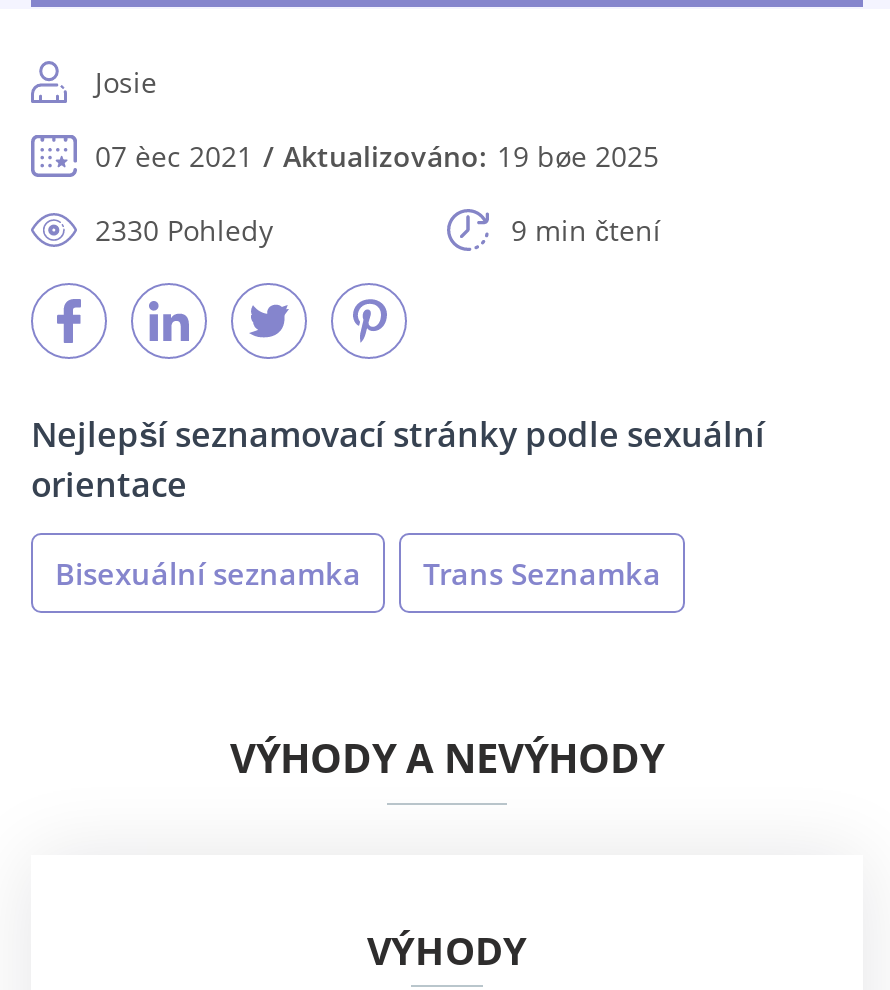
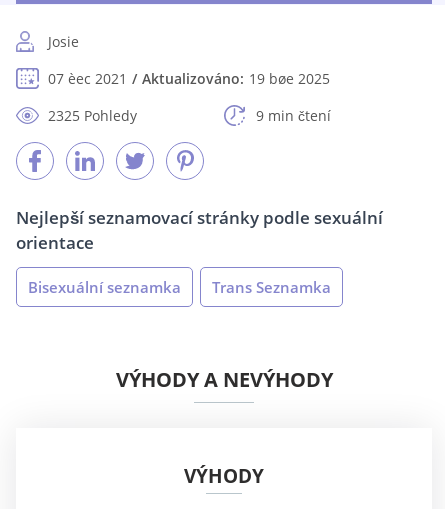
- 2330 Pohledy
+ 2325 Pohledy
